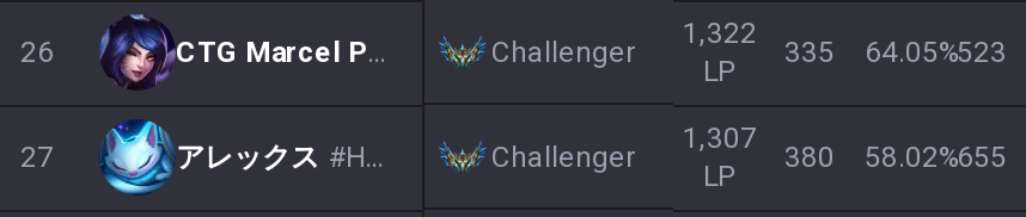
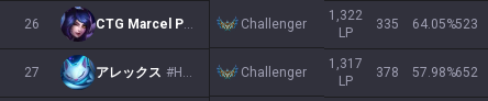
- 1,307
+ 1,317

- 380
+ 378

- 58.02%655
+ 57.98%652
